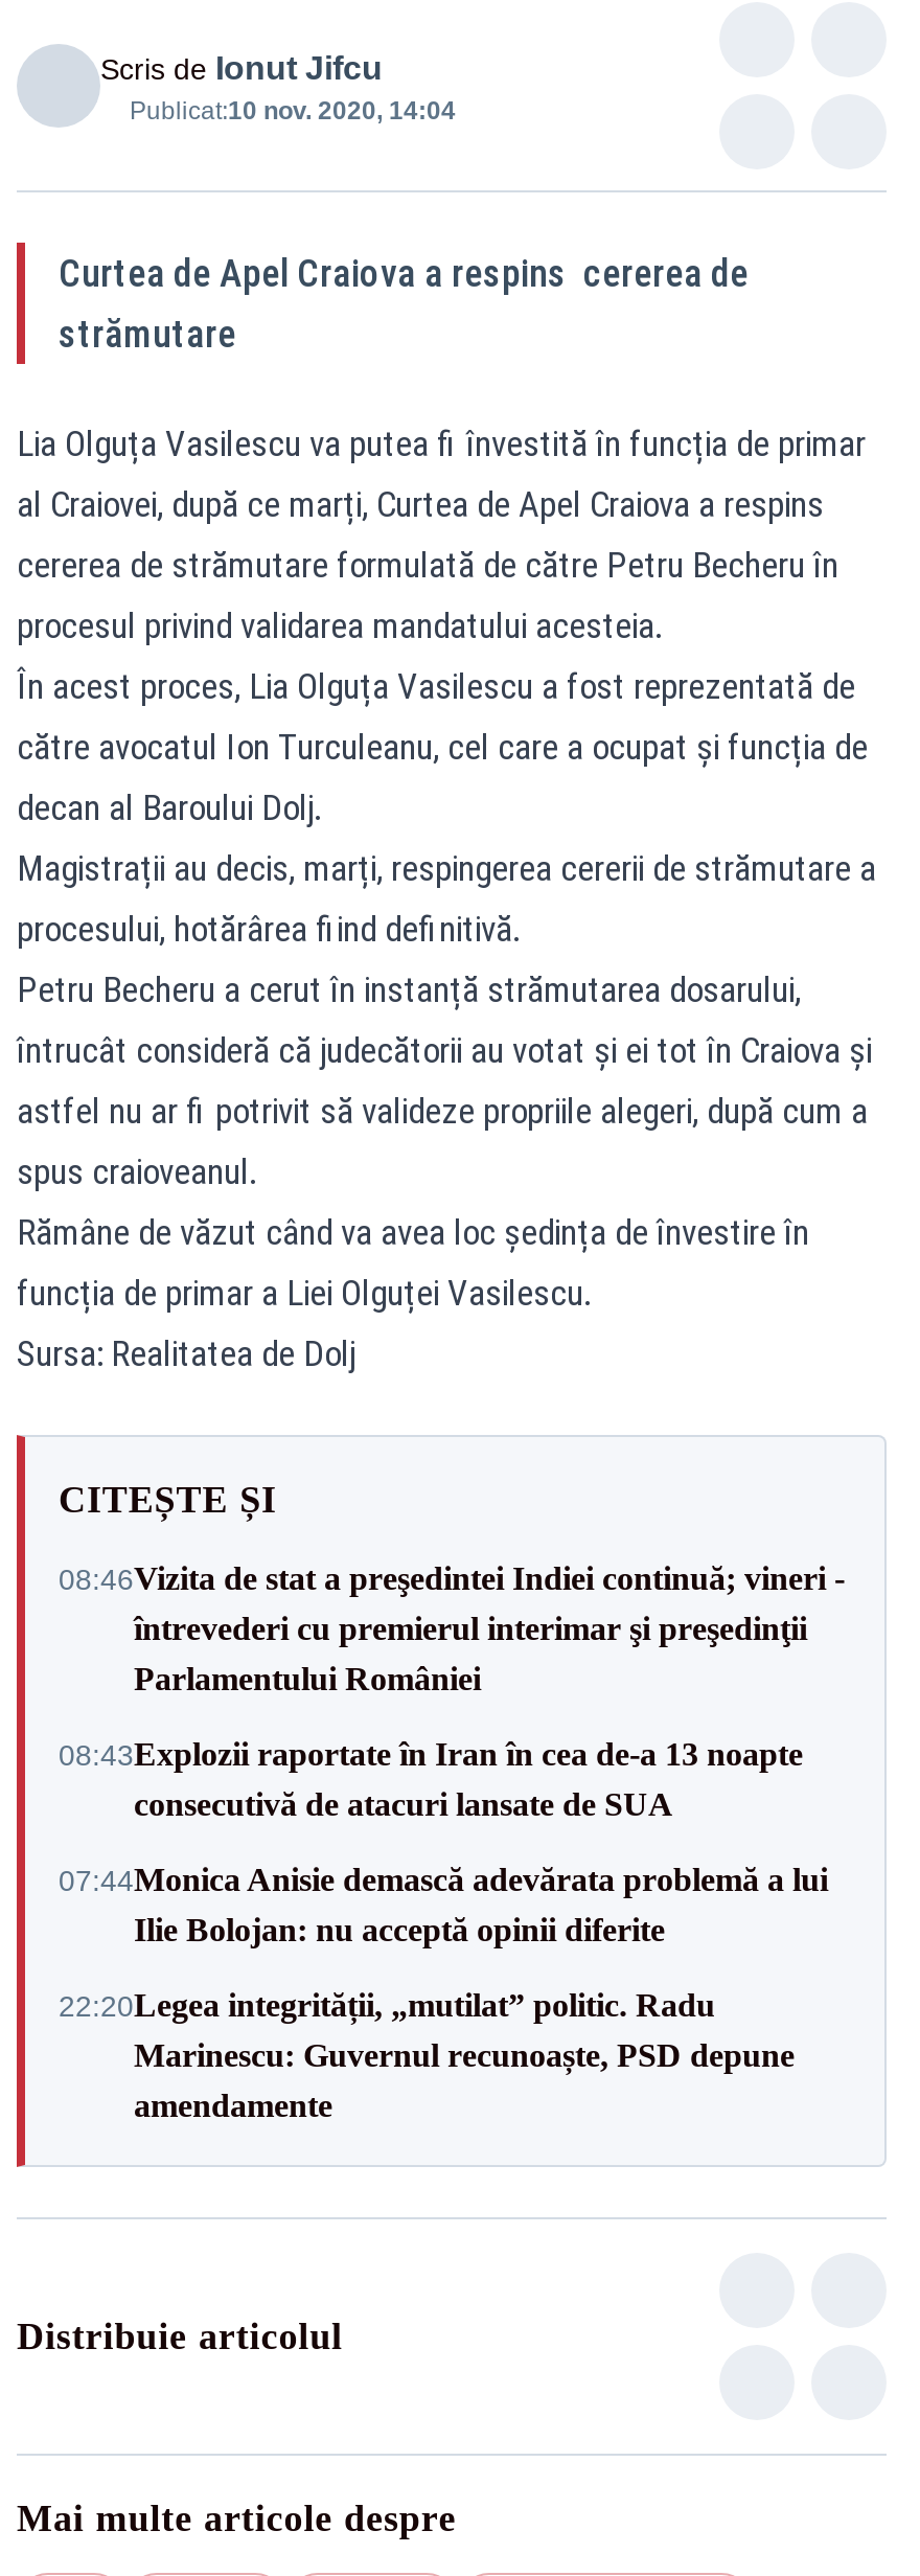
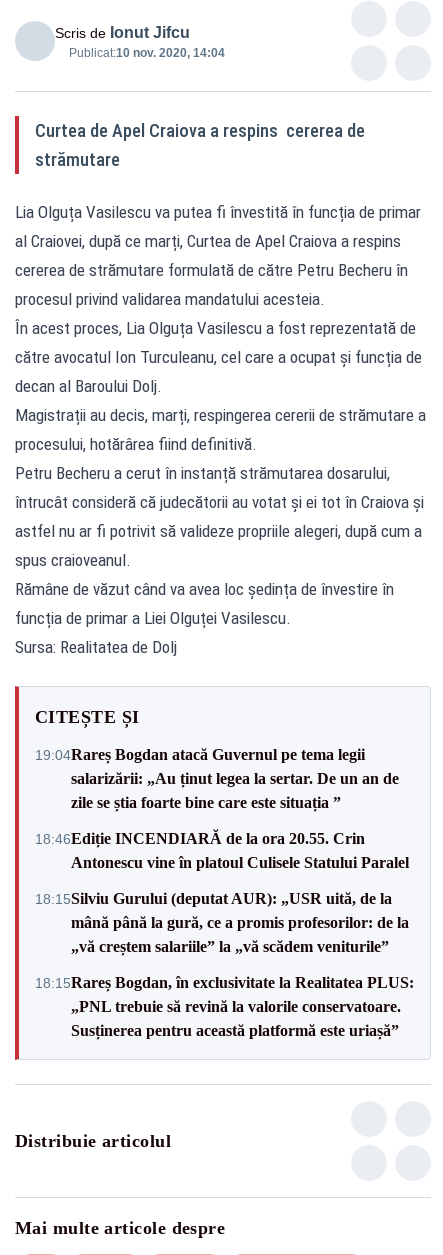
- 08:46Vizita de stat a preşedintei Indiei continuă; vineri -
- întrevederi cu premierul interimar şi preşedinţii
- Parlamentului României
+ 19:04Rareș Bogdan atacă Guvernul pe tema legii
+ salarizării: „Au ținut legea la sertar. De un an de
+ zile se știa foarte bine care este situația ”

- 08:43Explozii raportate în Iran în cea de-a 13 noapte
- consecutivă de atacuri lansate de SUA
+ 18:46Ediție INCENDIARĂ de la ora 20.55. Crin
+ Antonescu vine în platoul Culisele Statului Paralel

- 07:44Monica Anisie demască adevărata problemă a lui
- Ilie Bolojan: nu acceptă opinii diferite
+ 18:15Silviu Gurului (deputat AUR): „USR uită, de la
+ mână până la gură, ce a promis profesorilor: de la
+ „vă creștem salariile” la „vă scădem veniturile”

- 22:20Legea integrității, „mutilat” politic. Radu
- Marinescu: Guvernul recunoaște, PSD depune
- amendamente
+ 18:15Rareș Bogdan, în exclusivitate la Realitatea PLUS:
+ „PNL trebuie să revină la valorile conservatoare.
+ Susținerea pentru această platformă este uriașă”
